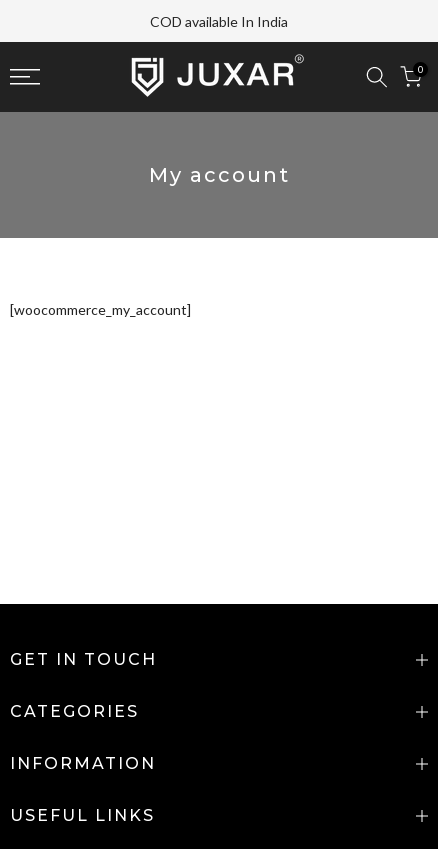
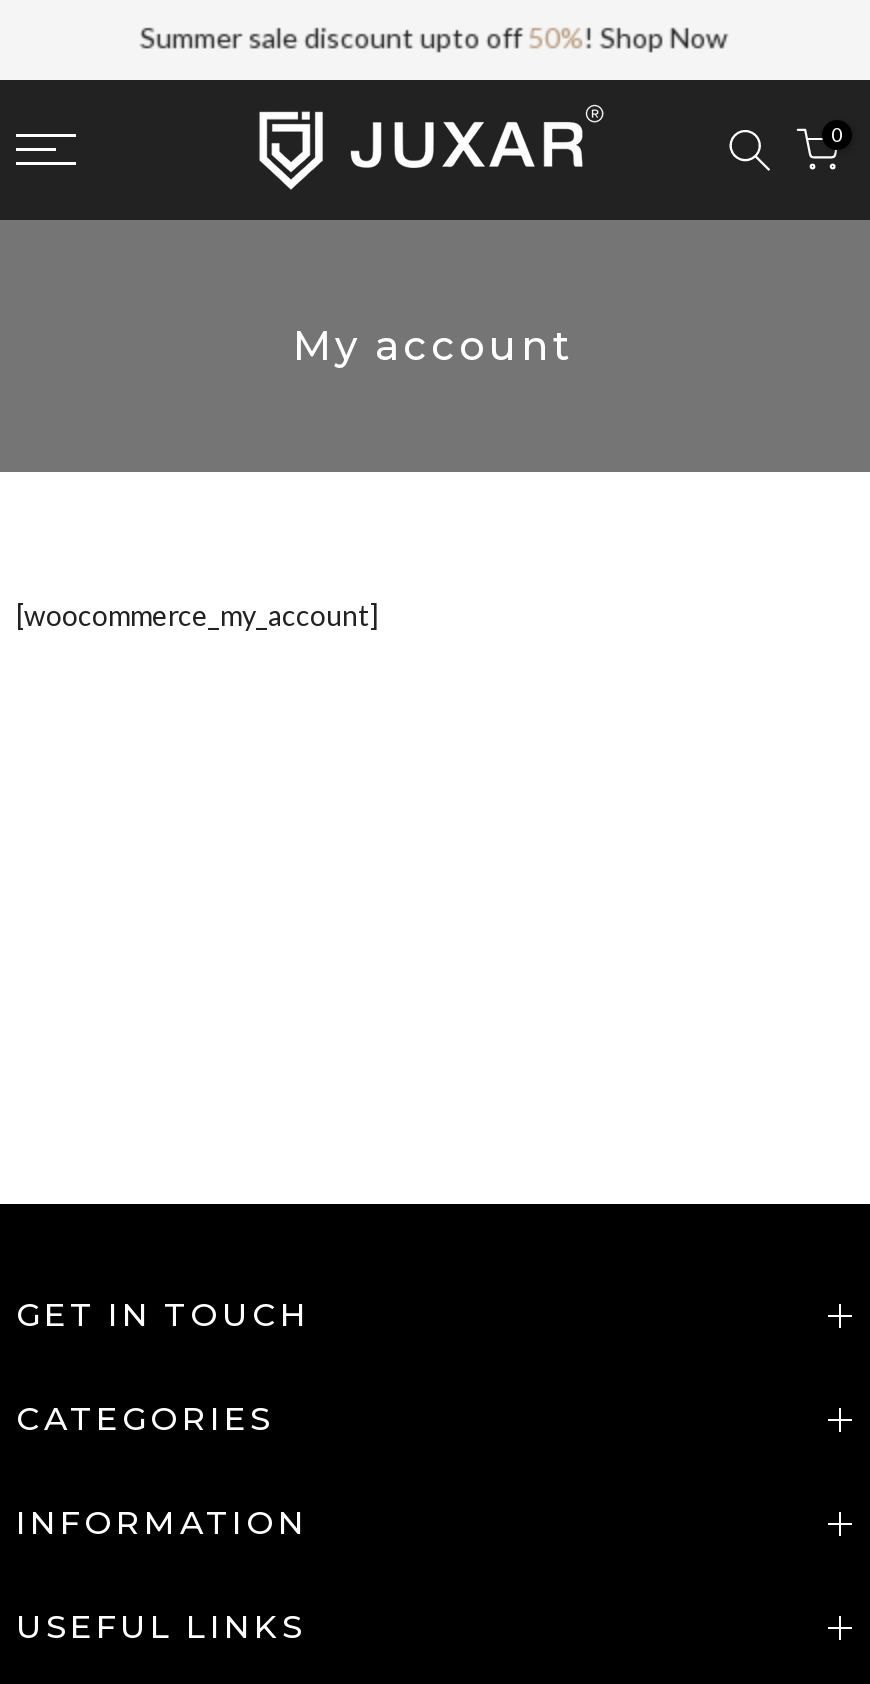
- COD available In India
+ Summer sale discount upto off 50%! Shop Now
